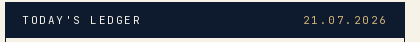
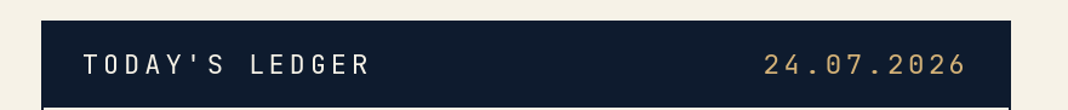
- 21.07.2026
+ 24.07.2026
